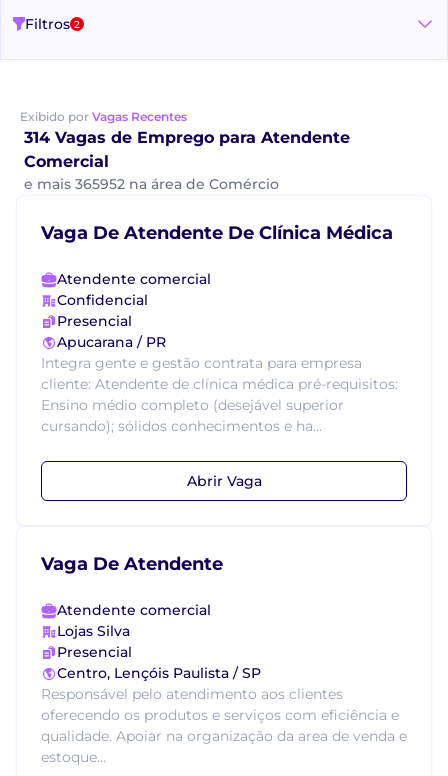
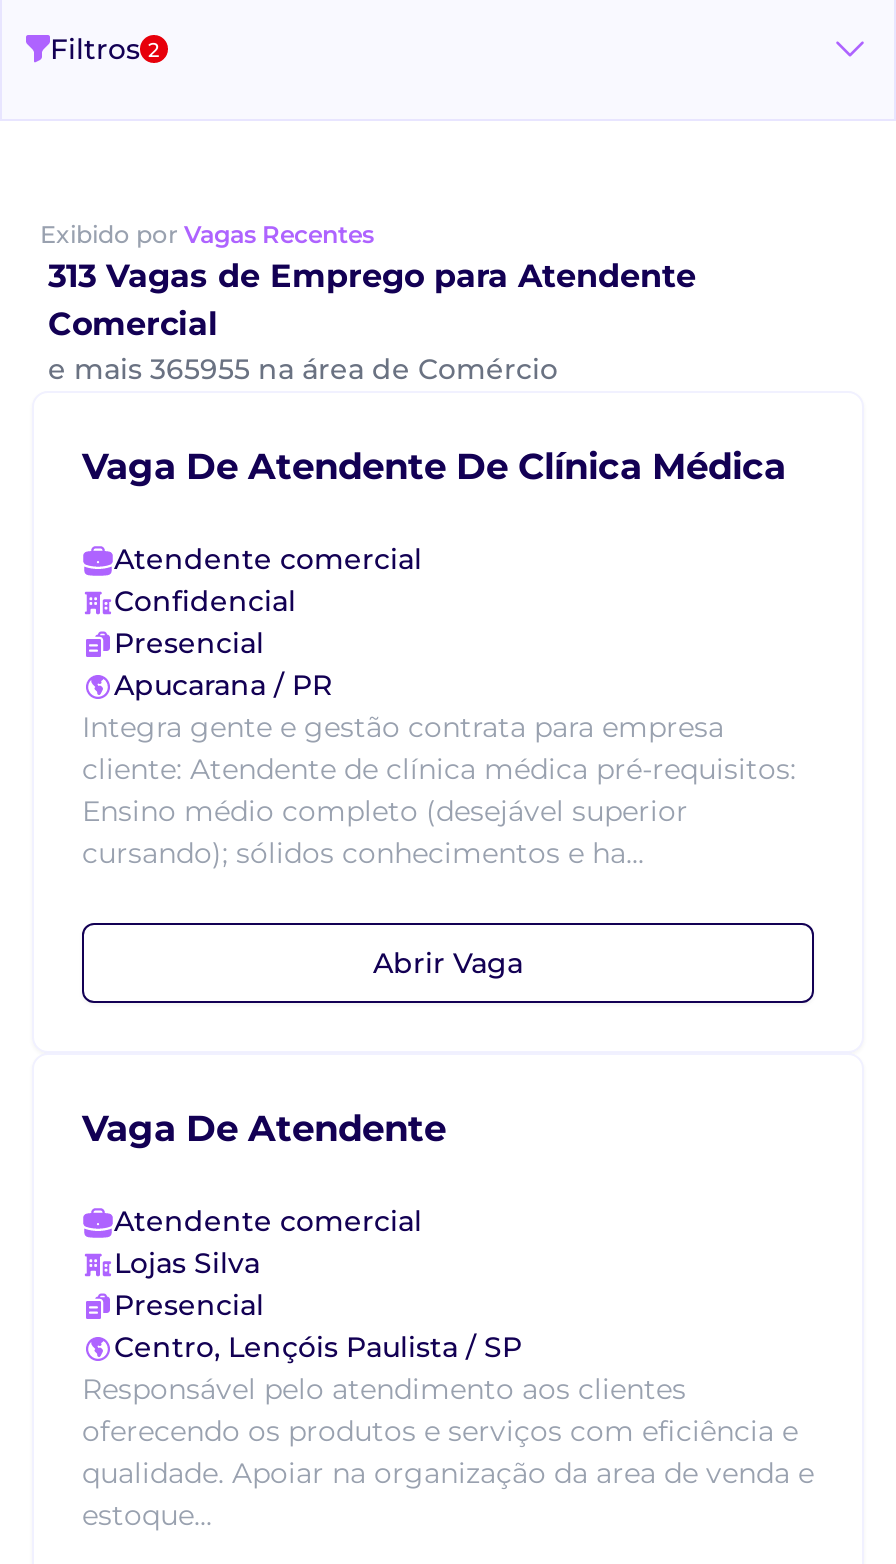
- 314 Vagas de Emprego para Atendente
+ 313 Vagas de Emprego para Atendente

- e mais 365952 na área de Comércio
+ e mais 365955 na área de Comércio
